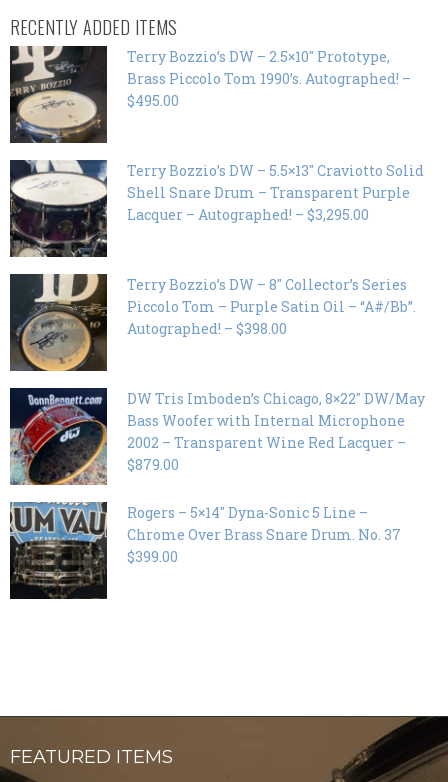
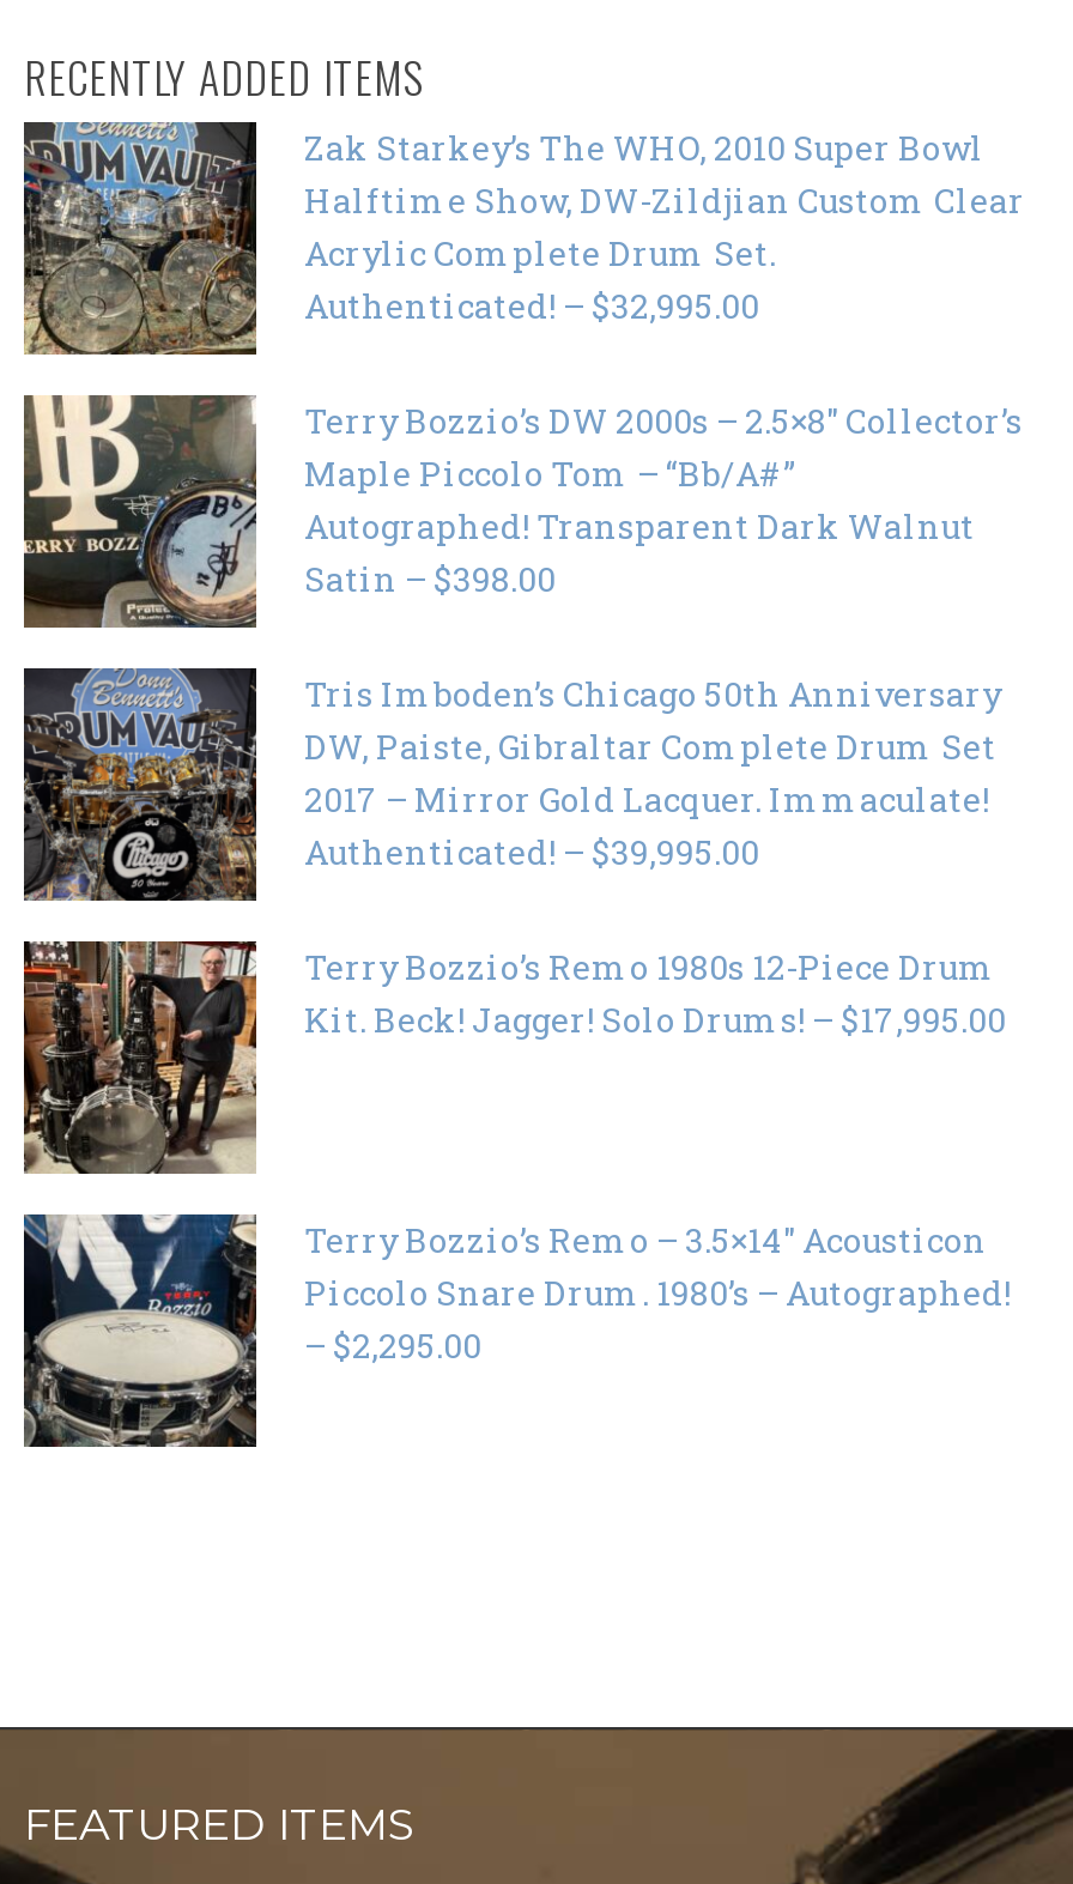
- [image]
- Terry Bozzio’s DW – 2.5×10″ Prototype,
- Brass Piccolo Tom 1990’s. Autographed! –
- $495.00
+ [image]
+ Zak Starkey’s The WHO, 2010 Super Bowl
+ Halftime Show, DW-Zildjian Custom Clear
+ Acrylic Complete Drum Set.
+ Authenticated! – $32,995.00

- [image]
- Terry Bozzio’s DW – 5.5×13″ Craviotto Solid
- Shell Snare Drum – Transparent Purple
- Lacquer – Autographed! – $3,295.00
+ [image]
+ Terry Bozzio’s DW 2000s – 2.5×8″ Collector’s
+ Maple Piccolo Tom – “Bb/A#”
+ Autographed! Transparent Dark Walnut
+ Satin – $398.00

- [image]
- Terry Bozzio’s DW – 8″ Collector’s Series
- Piccolo Tom – Purple Satin Oil – “A#/Bb”.
- Autographed! – $398.00
+ [image]
+ Tris Imboden’s Chicago 50th Anniversary
+ DW, Paiste, Gibraltar Complete Drum Set
+ 2017 – Mirror Gold Lacquer. Immaculate!
+ Authenticated! – $39,995.00

- [image]
- DW Tris Imboden’s Chicago, 8×22″ DW/May
- Bass Woofer with Internal Microphone
- 2002 – Transparent Wine Red Lacquer –
- $879.00
+ [image]
+ Terry Bozzio’s Remo 1980s 12-Piece Drum
+ Kit. Beck! Jagger! Solo Drums! – $17,995.00

- [image]
- Rogers – 5×14″ Dyna-Sonic 5 Line –
- Chrome Over Brass Snare Drum. No. 37
- $399.00
+ [image]
+ Terry Bozzio’s Remo – 3.5×14″ Acousticon
+ Piccolo Snare Drum. 1980’s – Autographed!
+ – $2,295.00
